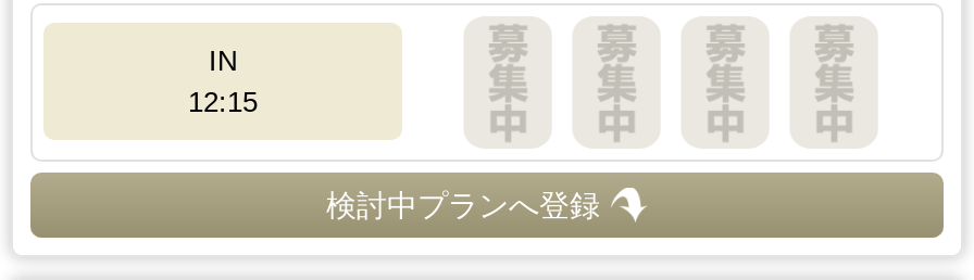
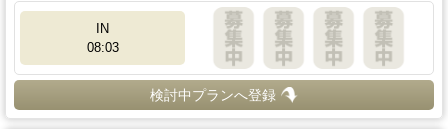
- 12:15
+ 08:03
